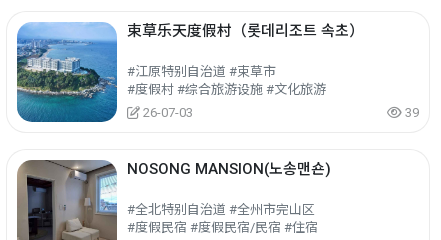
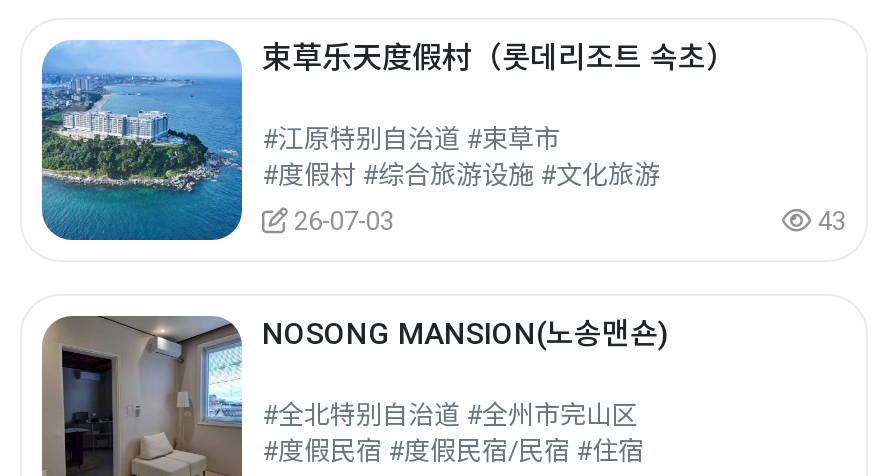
- 39
+ 43
